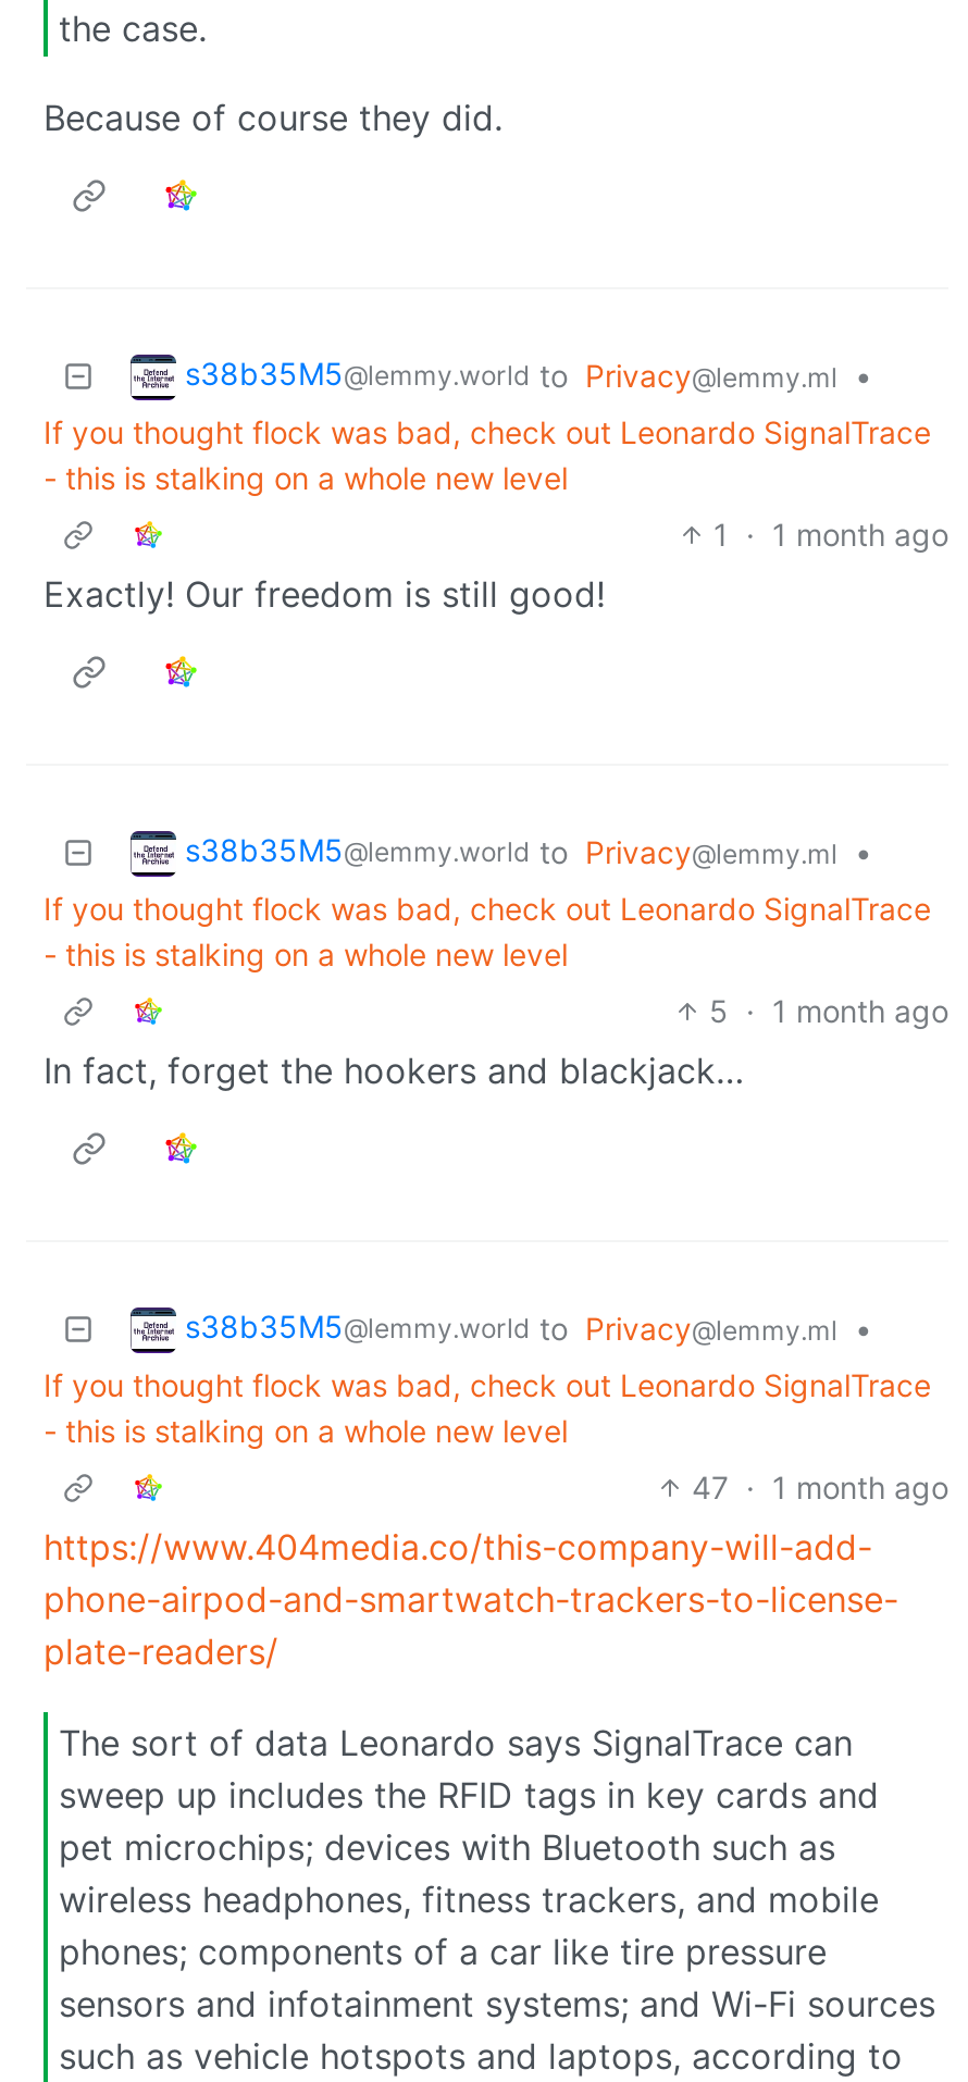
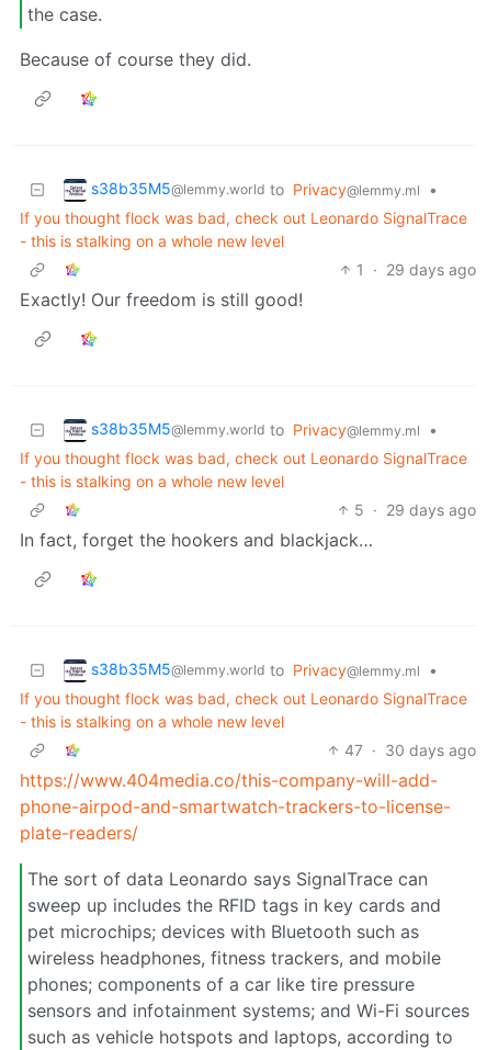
- 1 · 1 month ago
+ 1 · 29 days ago

- 5 · 1 month ago
+ 5 · 29 days ago

- 47 · 1 month ago
+ 47 · 30 days ago
